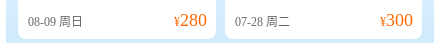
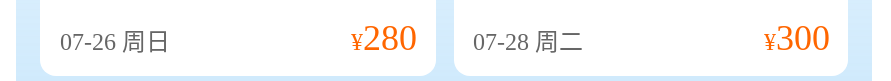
- 08-09周日
+ 07-26周日
